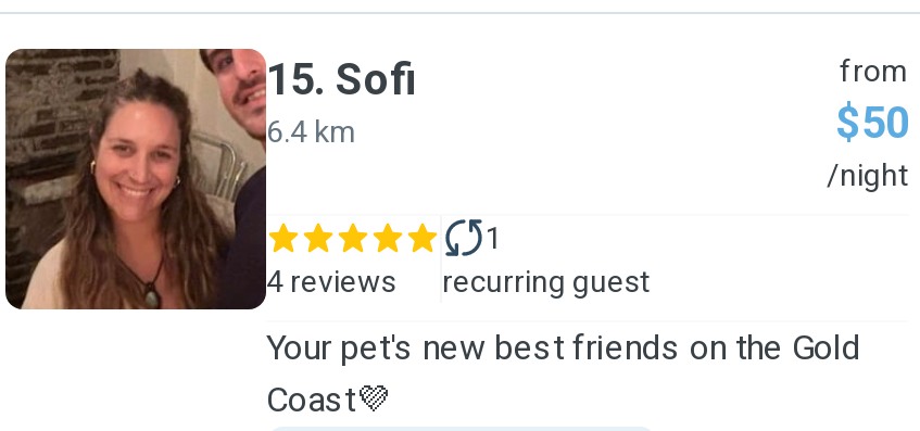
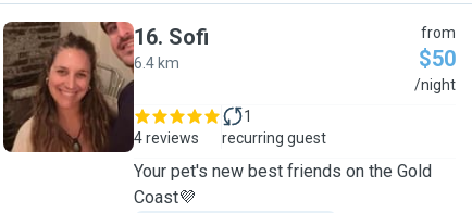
- 15. Sofi
+ 16. Sofi
